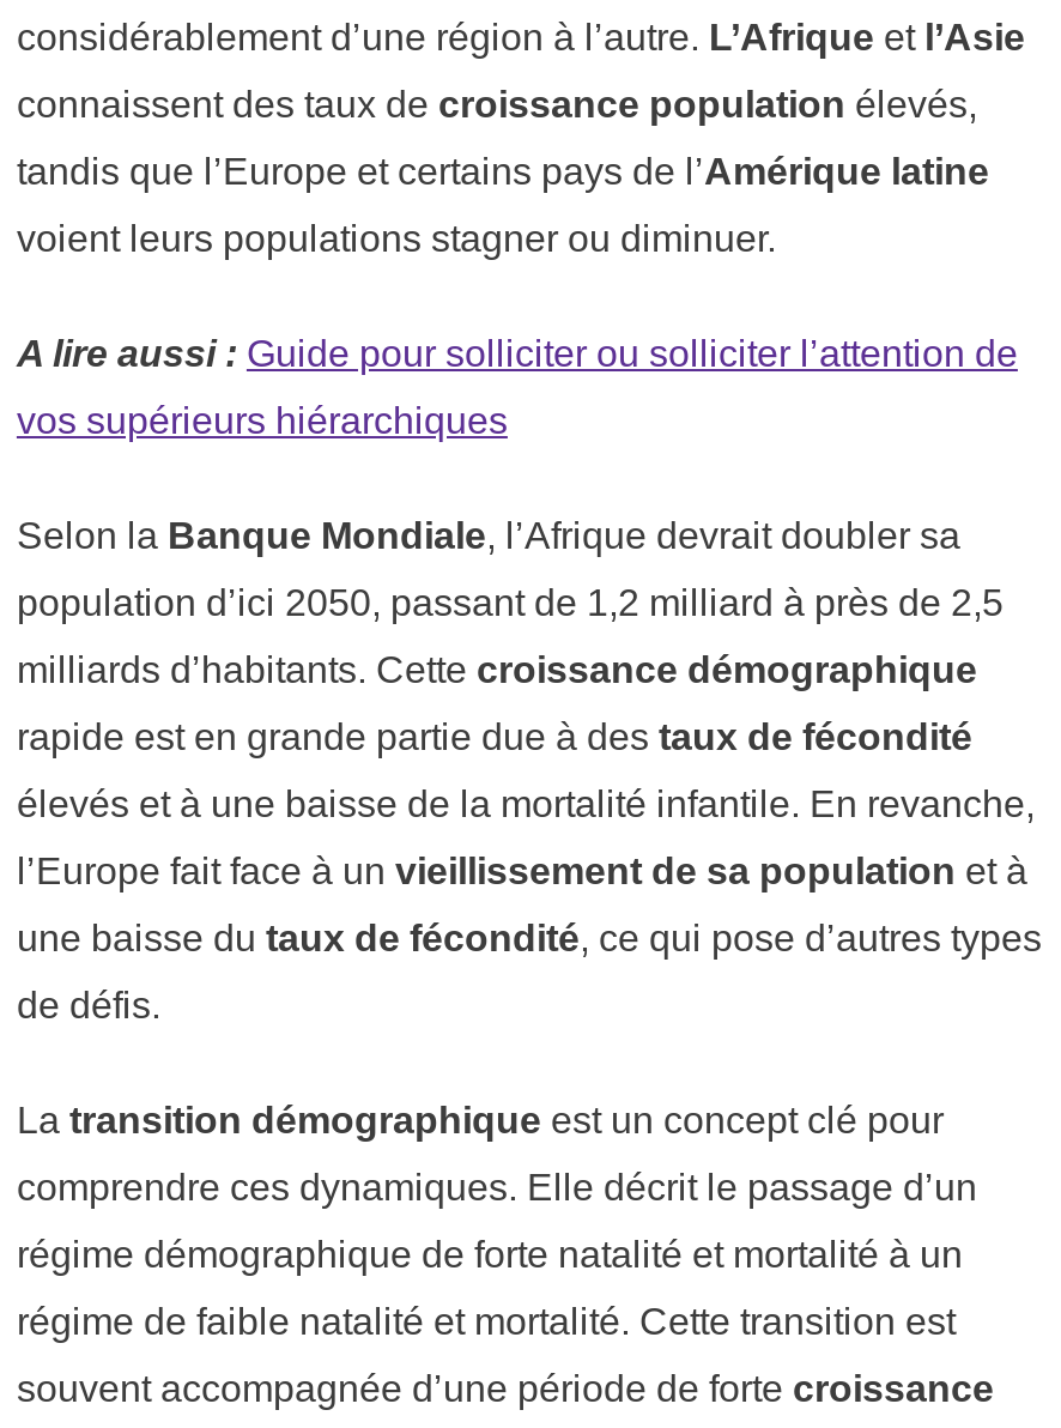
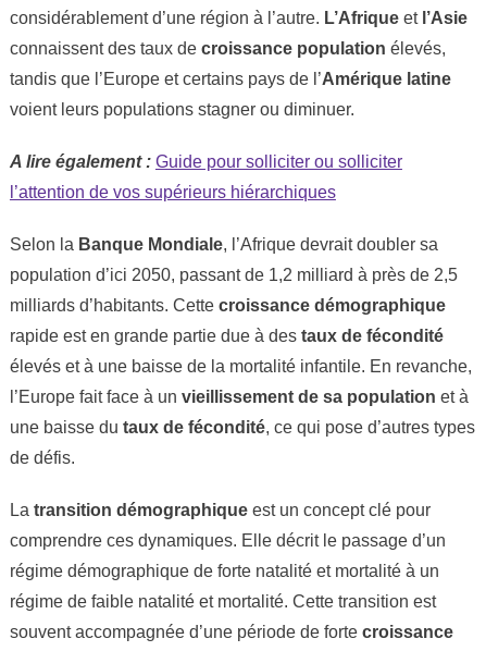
- A lire aussi : Guide pour solliciter ou solliciter l’attention de
+ A lire également : Guide pour solliciter ou solliciter

- vos supérieurs hiérarchiques
+ l’attention de vos supérieurs hiérarchiques
